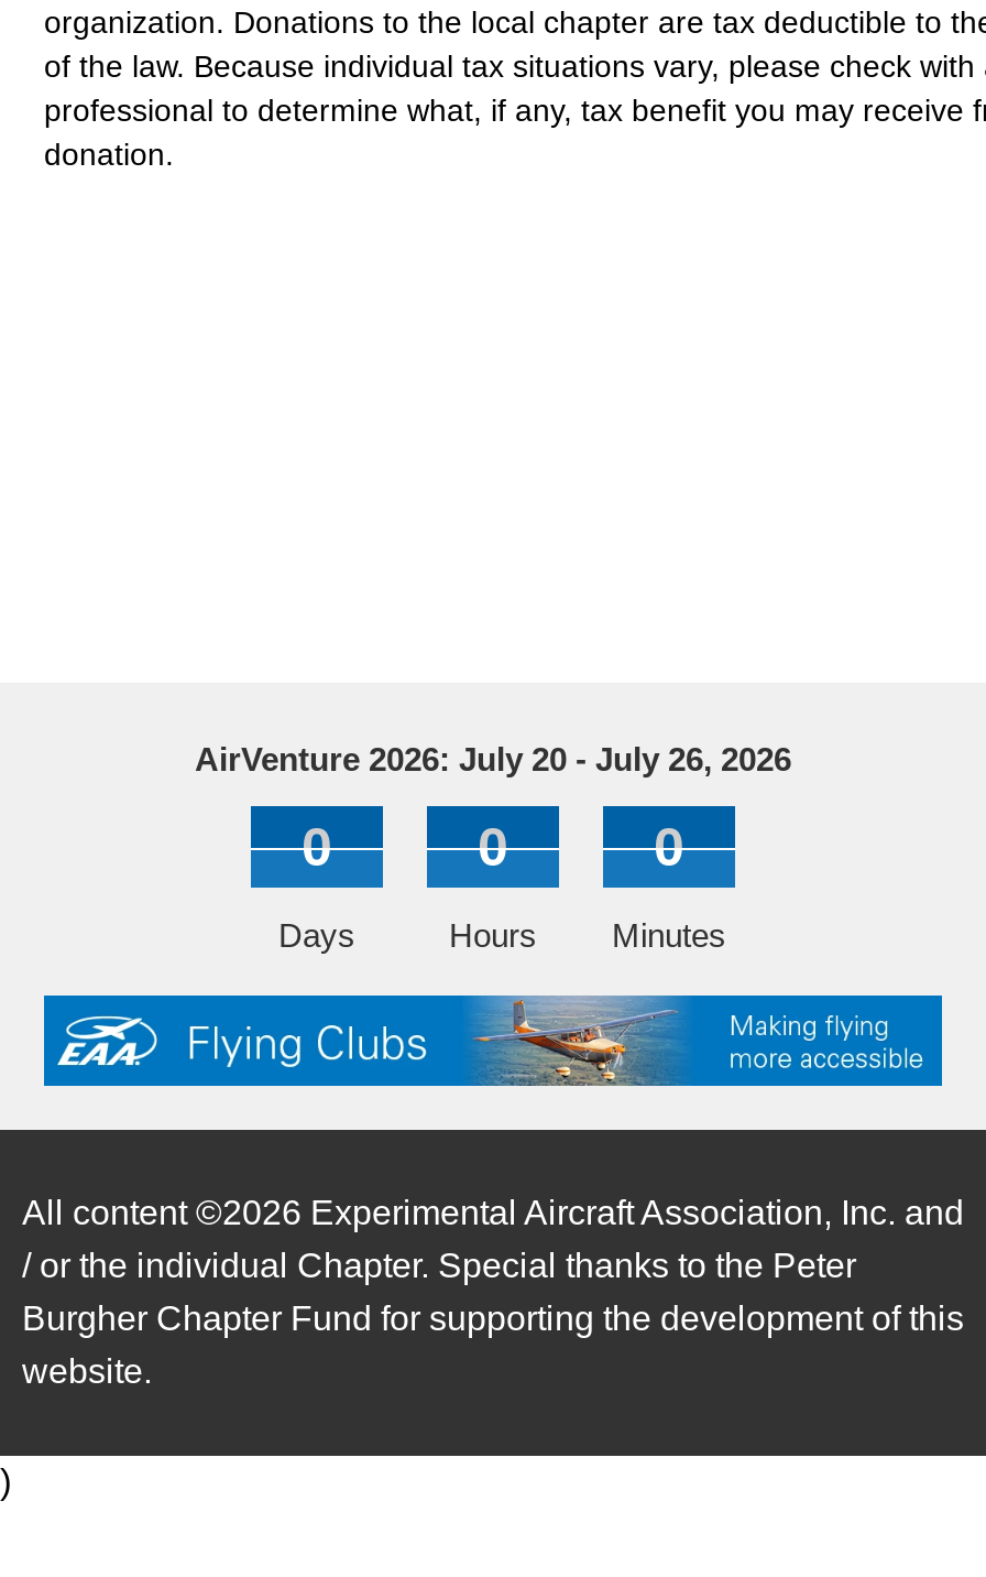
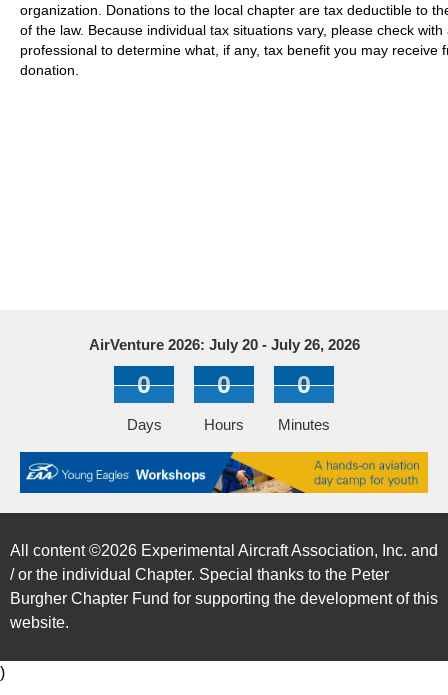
- [image]
+ [image]
